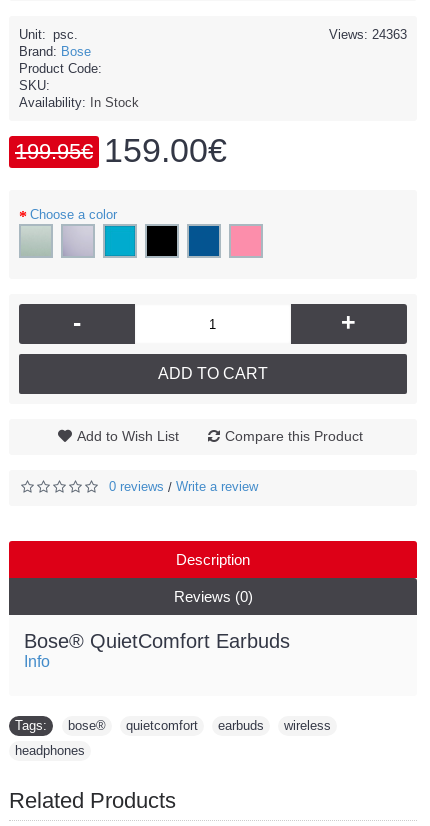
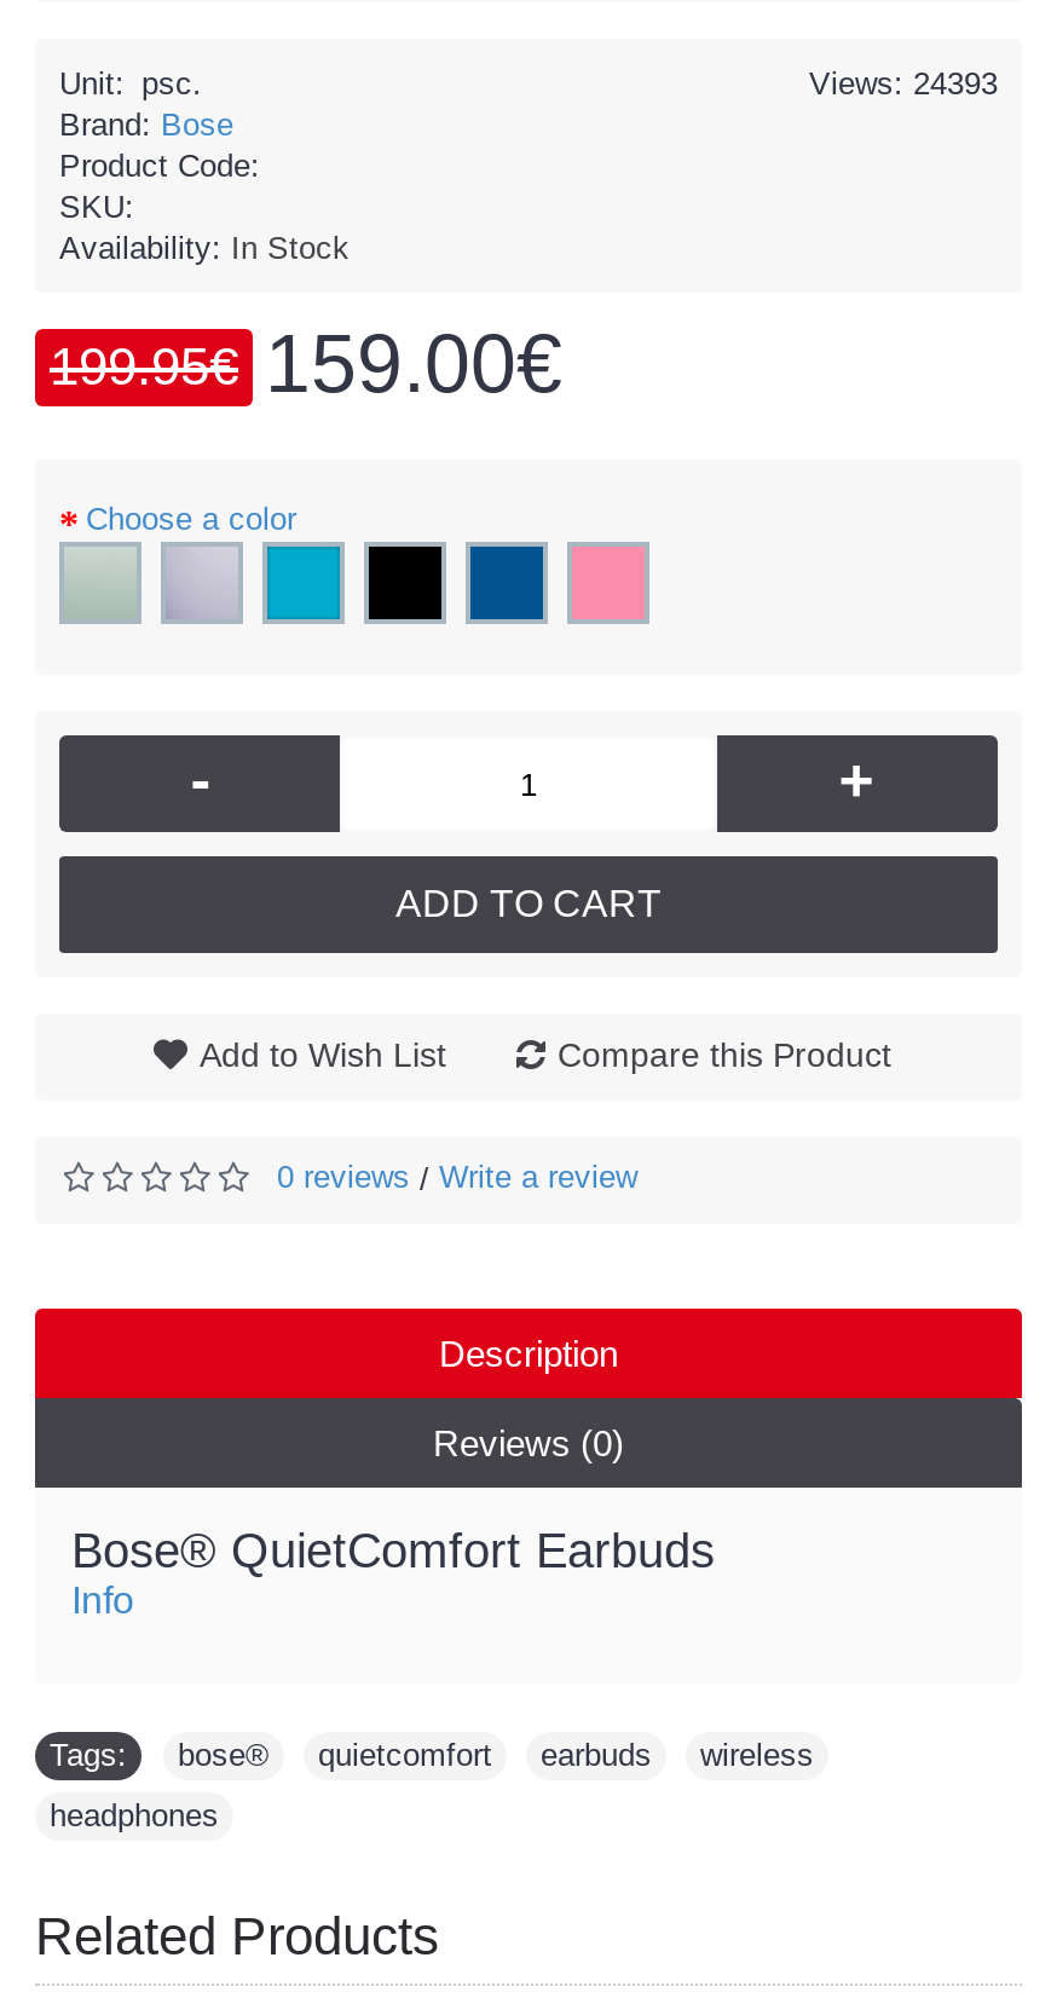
- Views: 24363
+ Views: 24393
